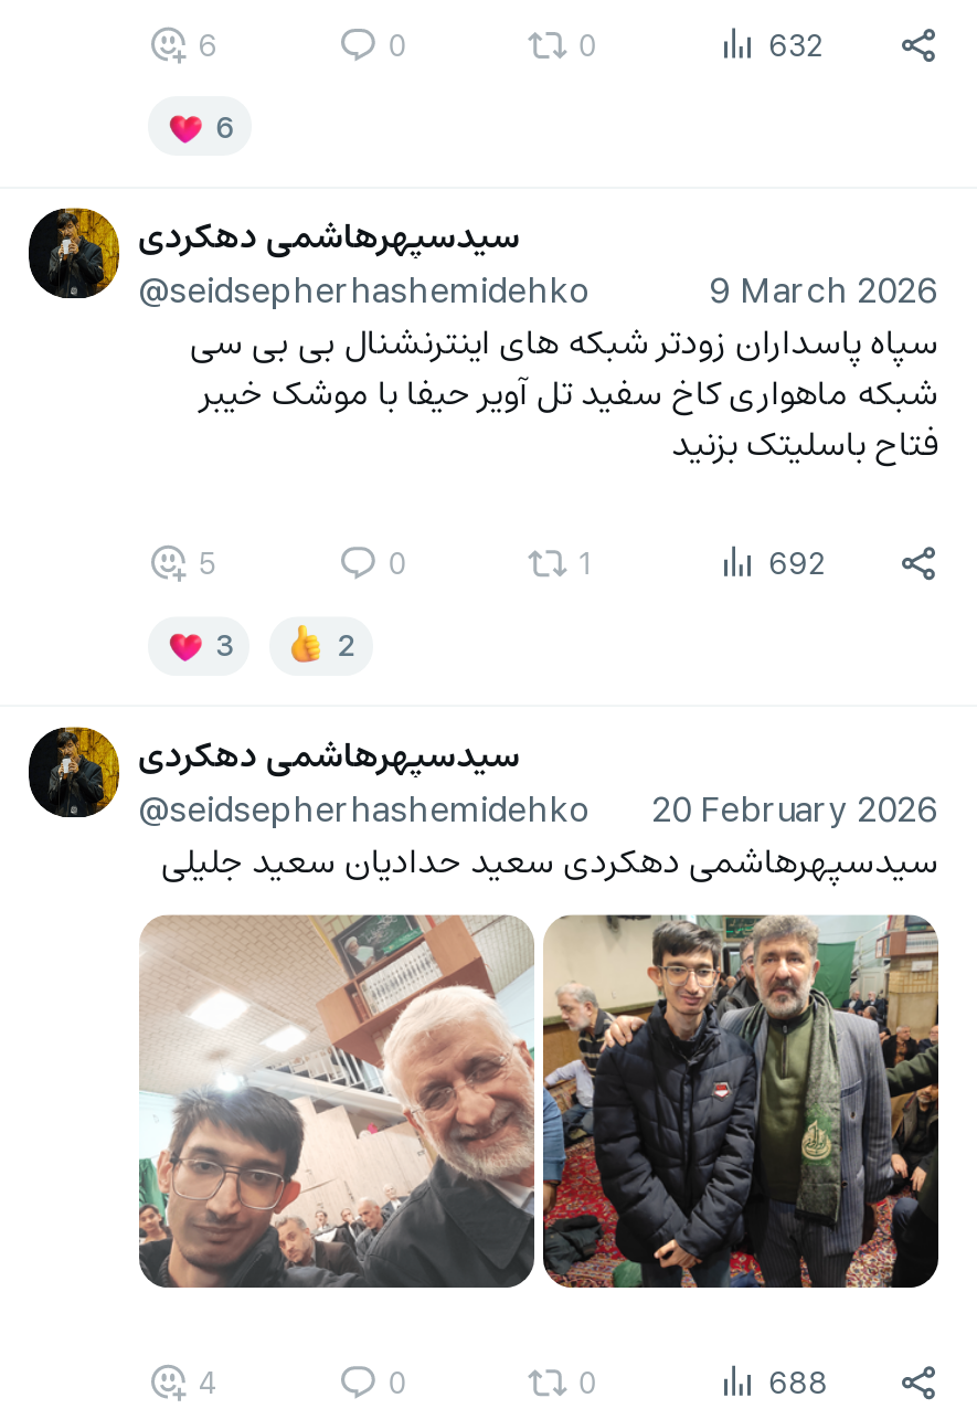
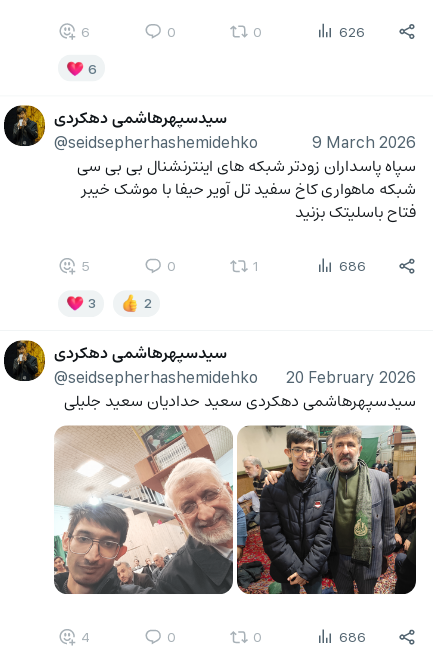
- 632
+ 626

- 692
+ 686

- 688
+ 686
